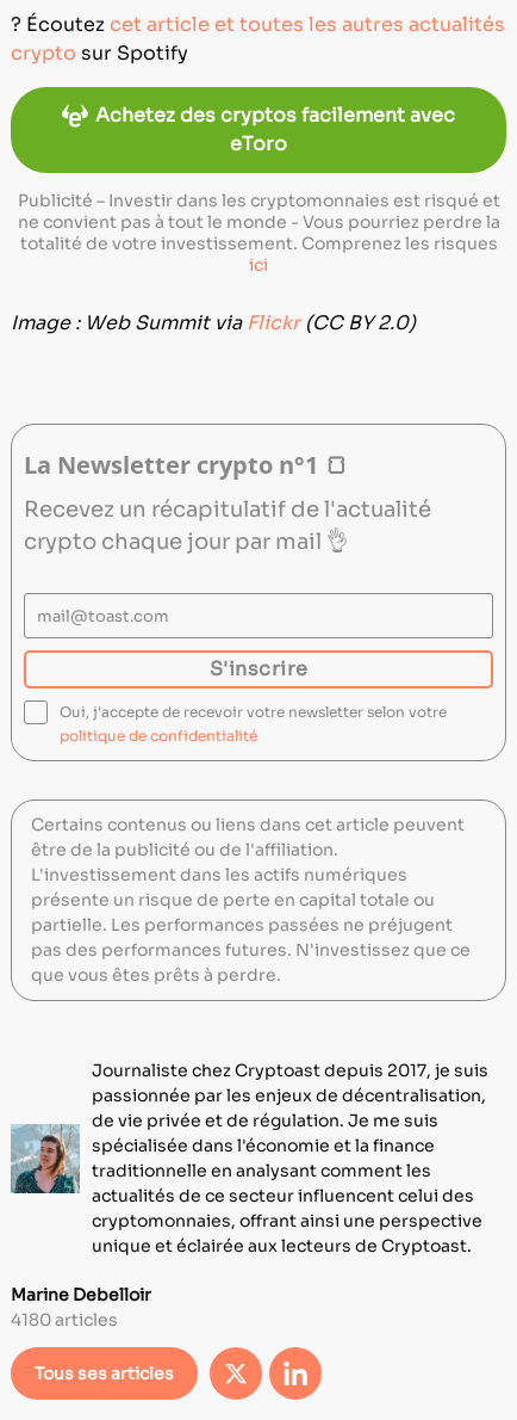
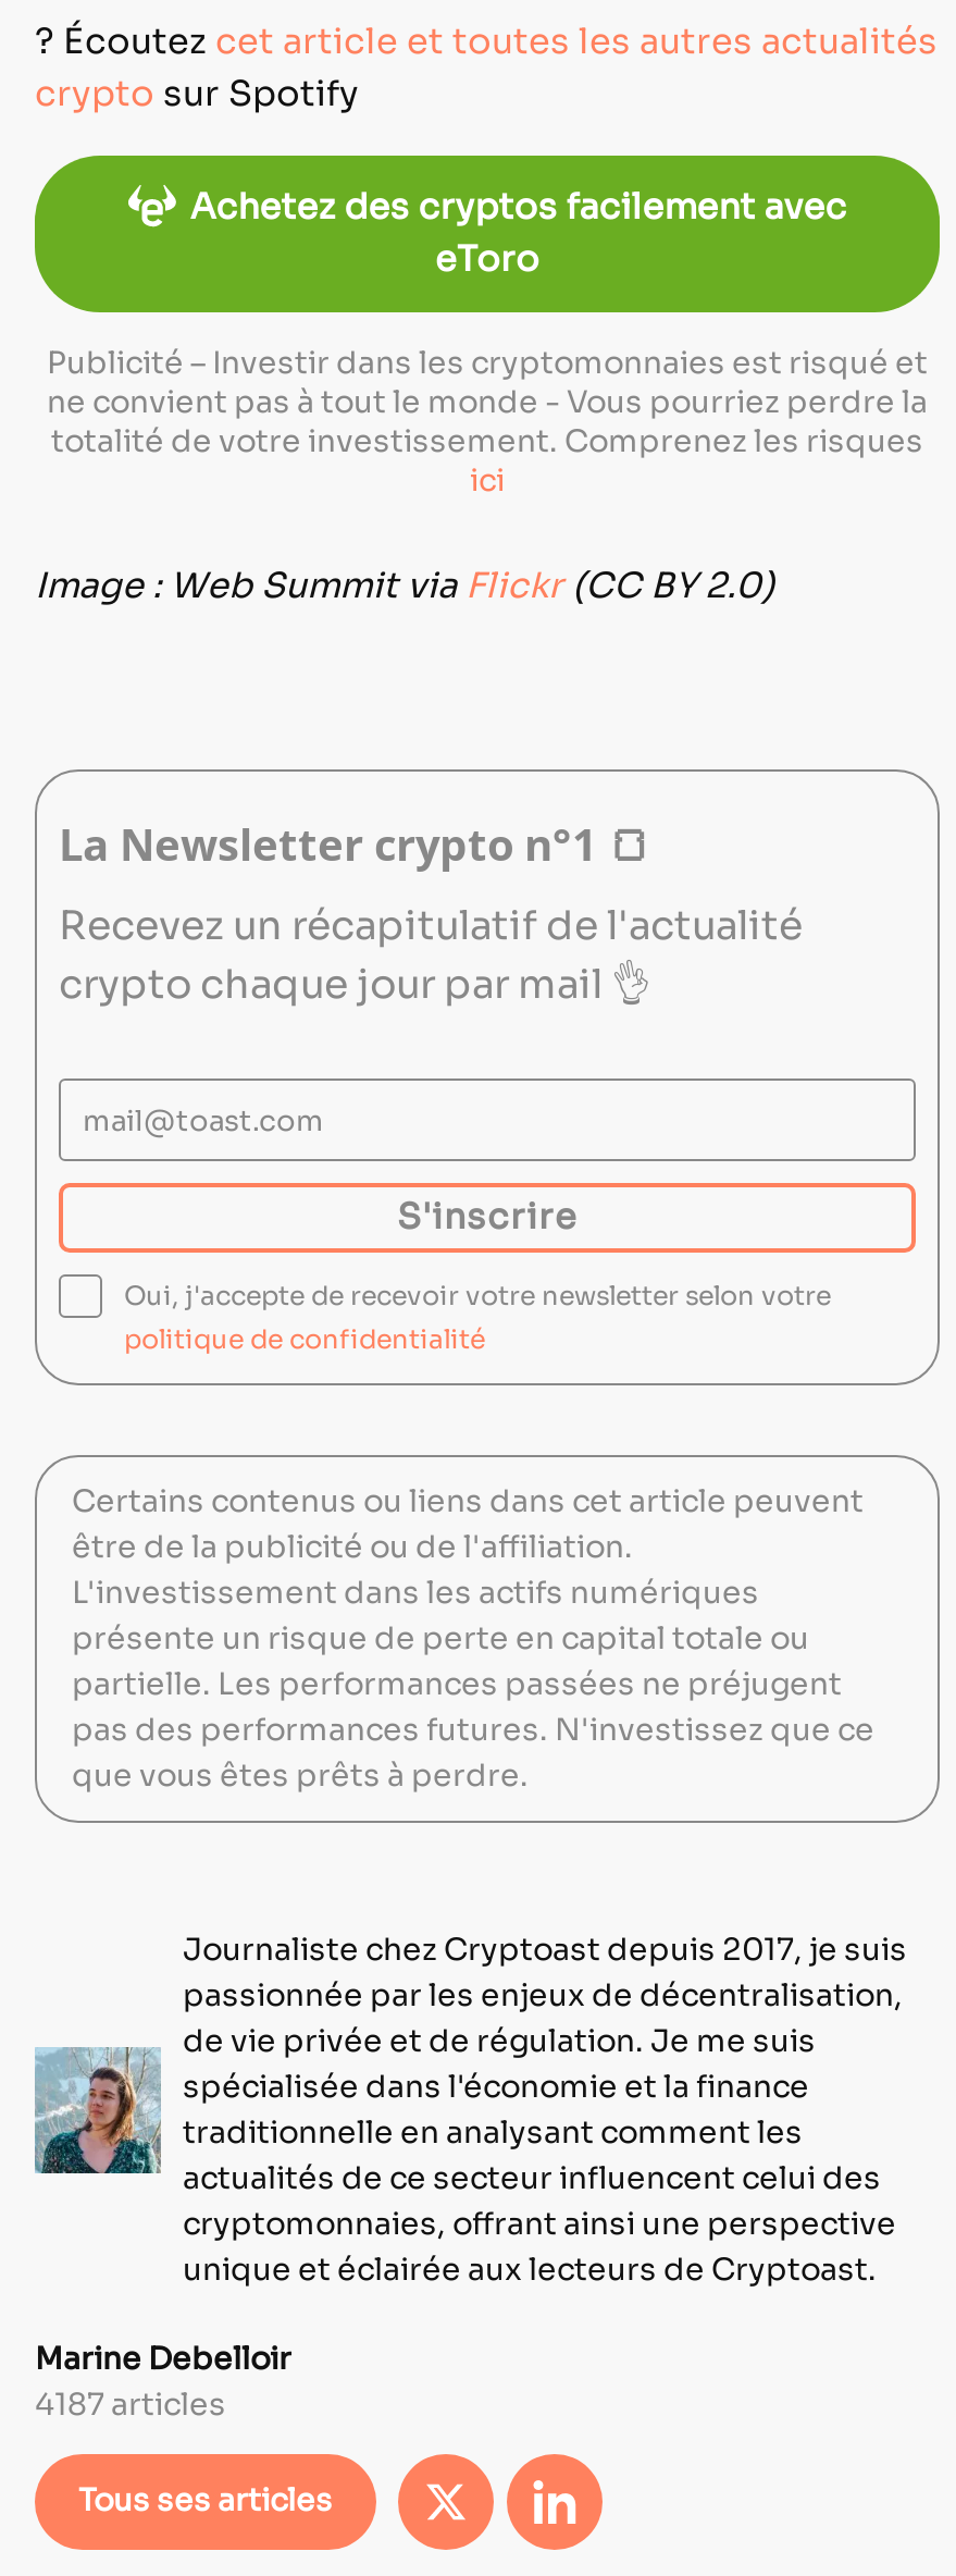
- 4180 articles
+ 4187 articles
